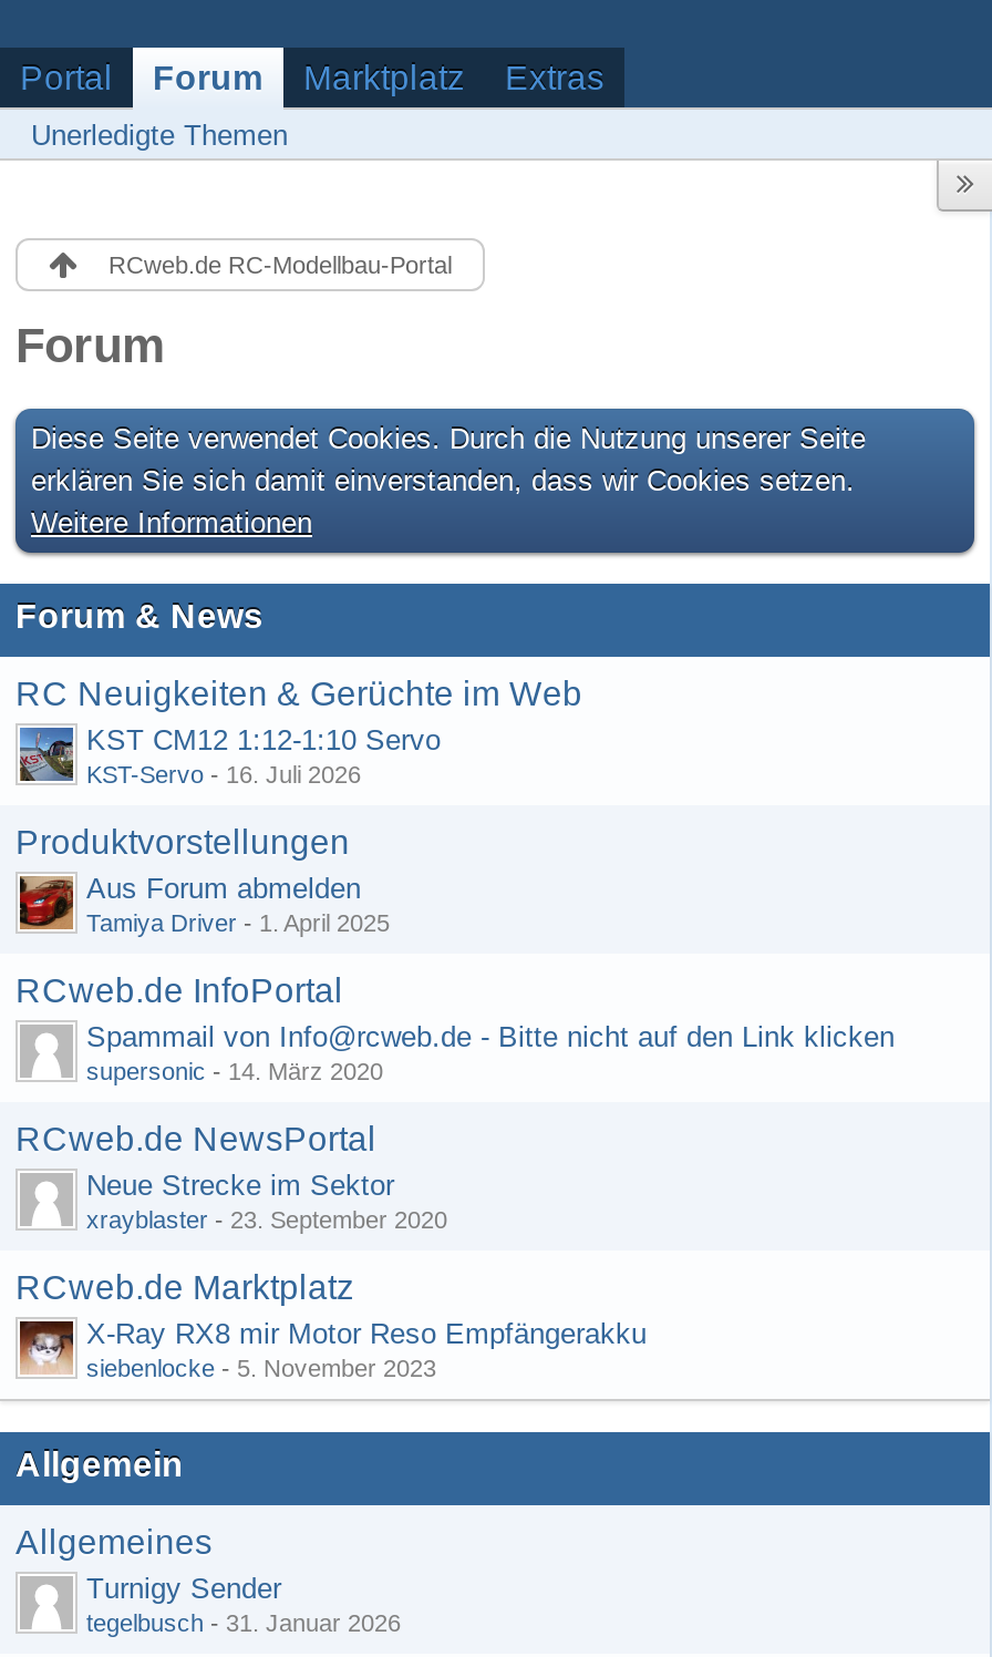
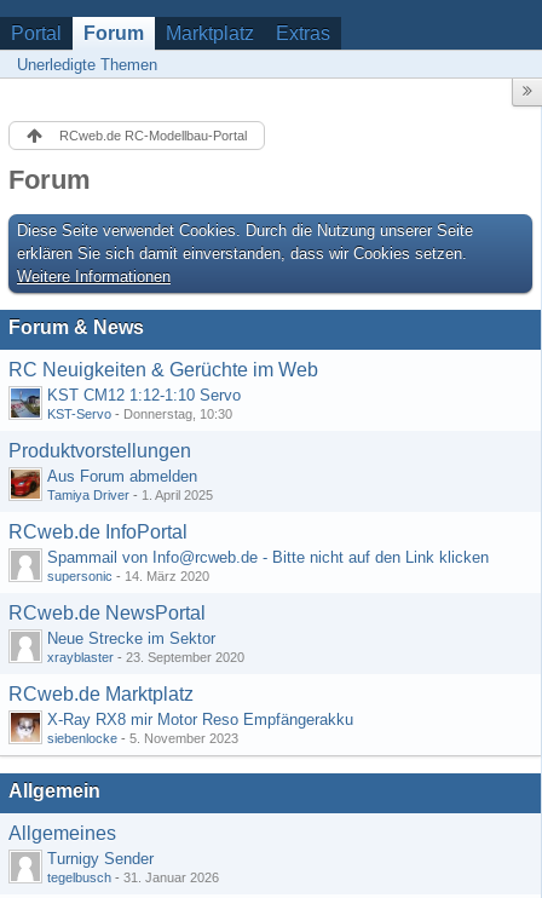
- KST-Servo - 16. Juli 2026
+ KST-Servo - Donnerstag, 10:30
